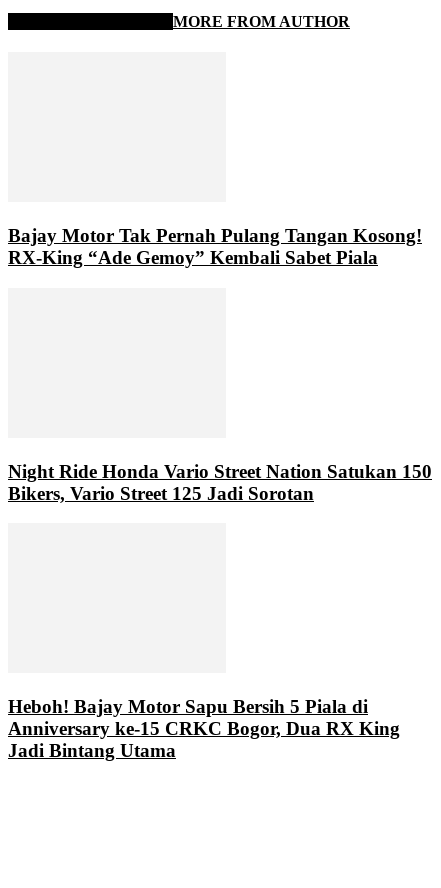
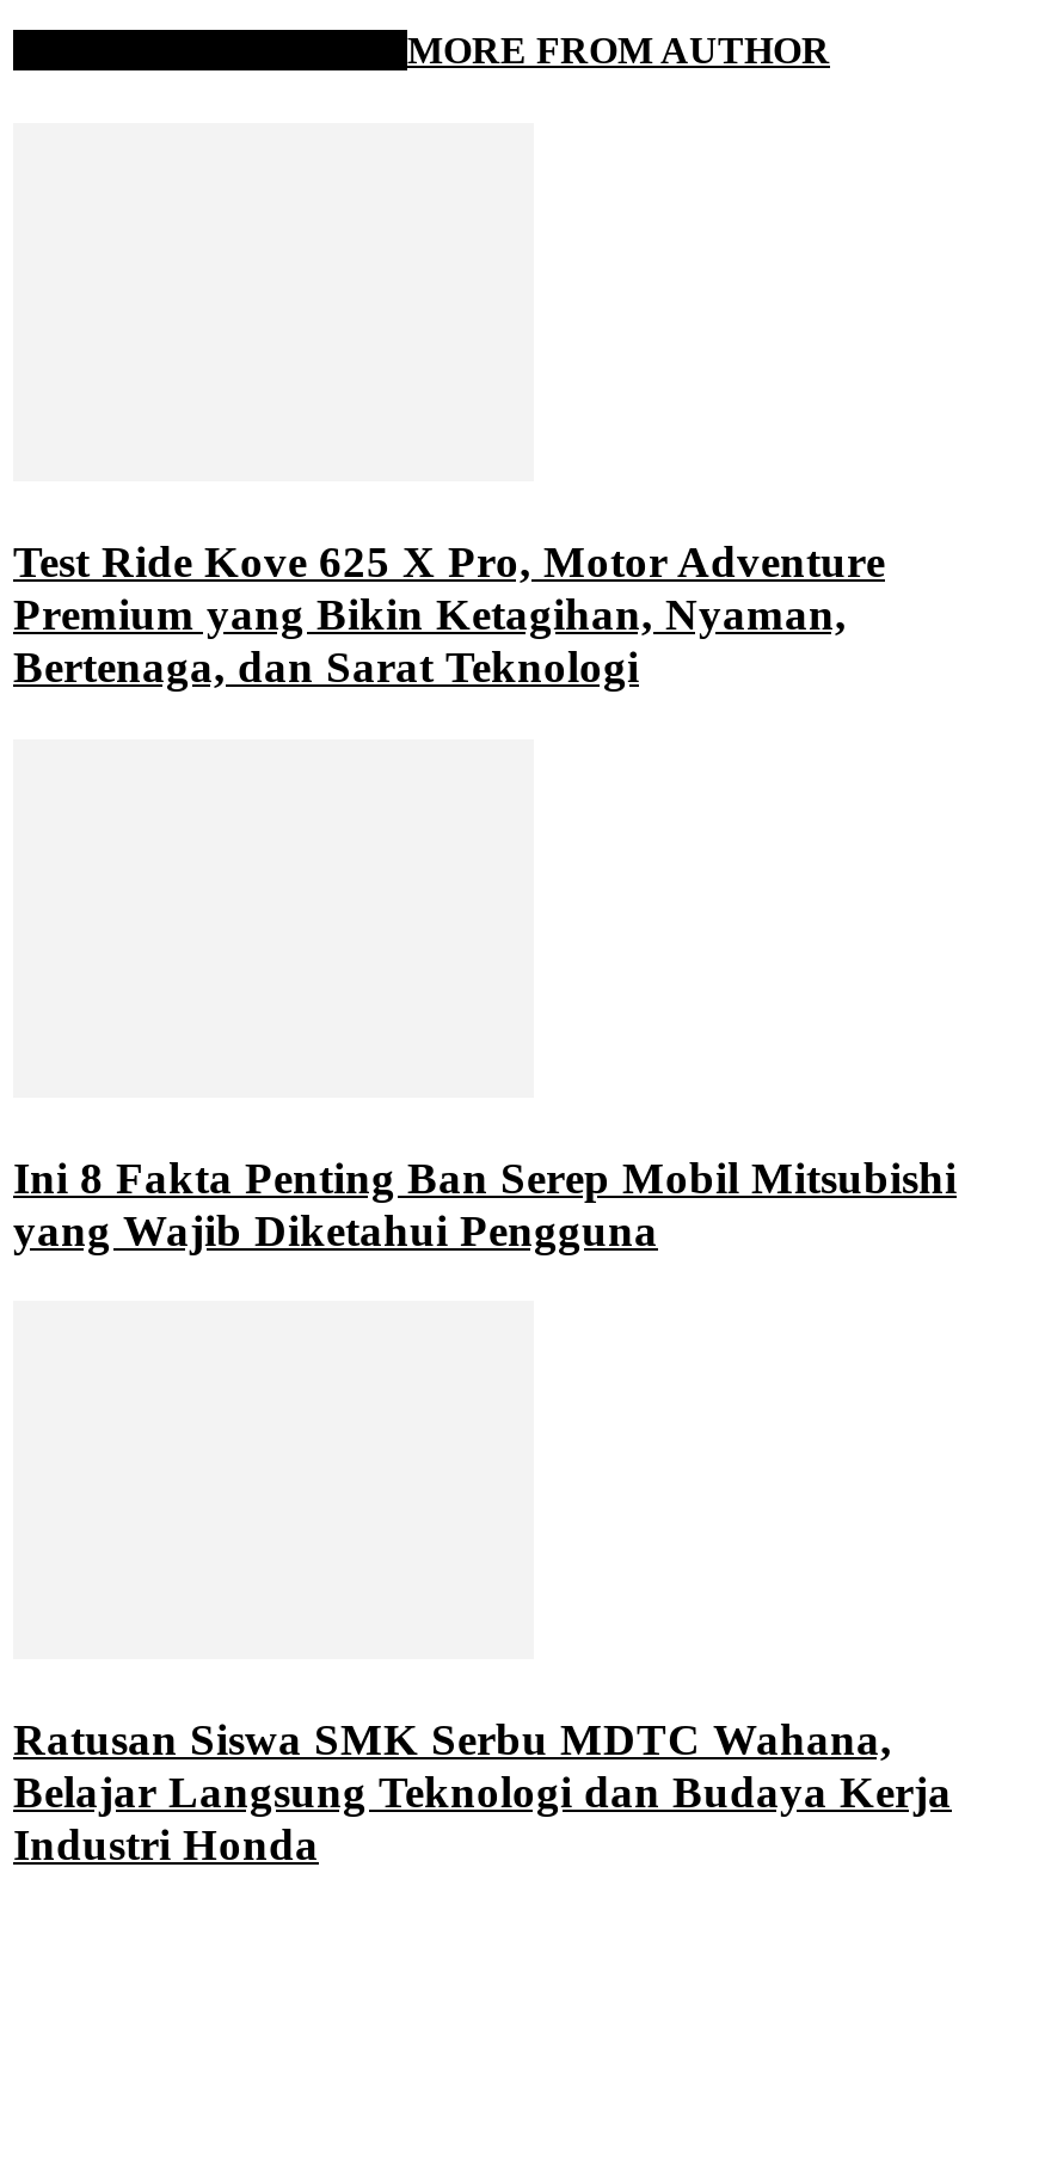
- Bajay Motor Tak Pernah Pulang Tangan Kosong!
- RX-King “Ade Gemoy” Kembali Sabet Piala
+ Test Ride Kove 625 X Pro, Motor Adventure
+ Premium yang Bikin Ketagihan, Nyaman,
+ Bertenaga, dan Sarat Teknologi

- Night Ride Honda Vario Street Nation Satukan 150
- Bikers, Vario Street 125 Jadi Sorotan
+ Ini 8 Fakta Penting Ban Serep Mobil Mitsubishi
+ yang Wajib Diketahui Pengguna

- Heboh! Bajay Motor Sapu Bersih 5 Piala di
- Anniversary ke-15 CRKC Bogor, Dua RX King
- Jadi Bintang Utama
+ Ratusan Siswa SMK Serbu MDTC Wahana,
+ Belajar Langsung Teknologi dan Budaya Kerja
+ Industri Honda
